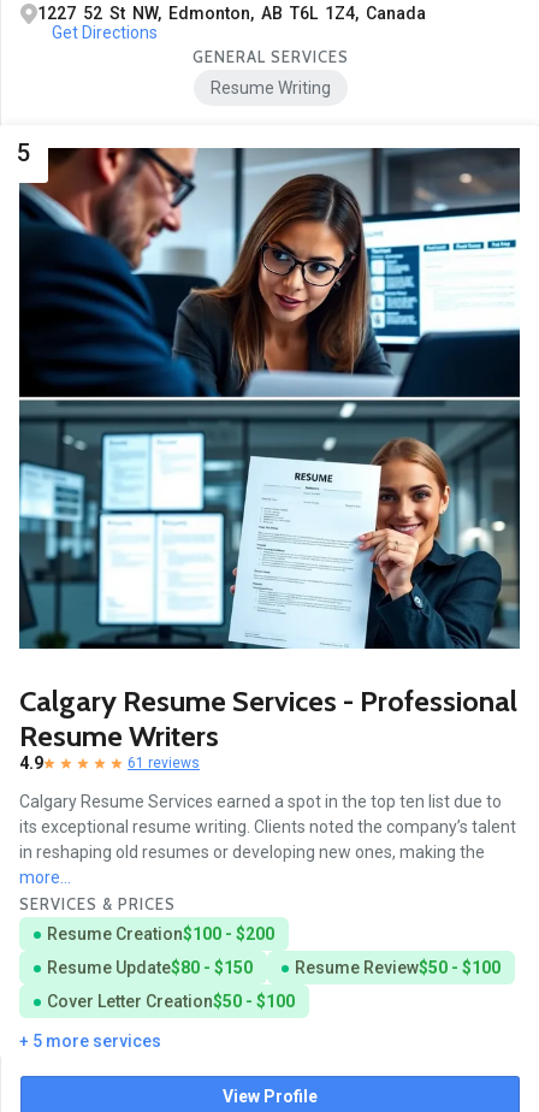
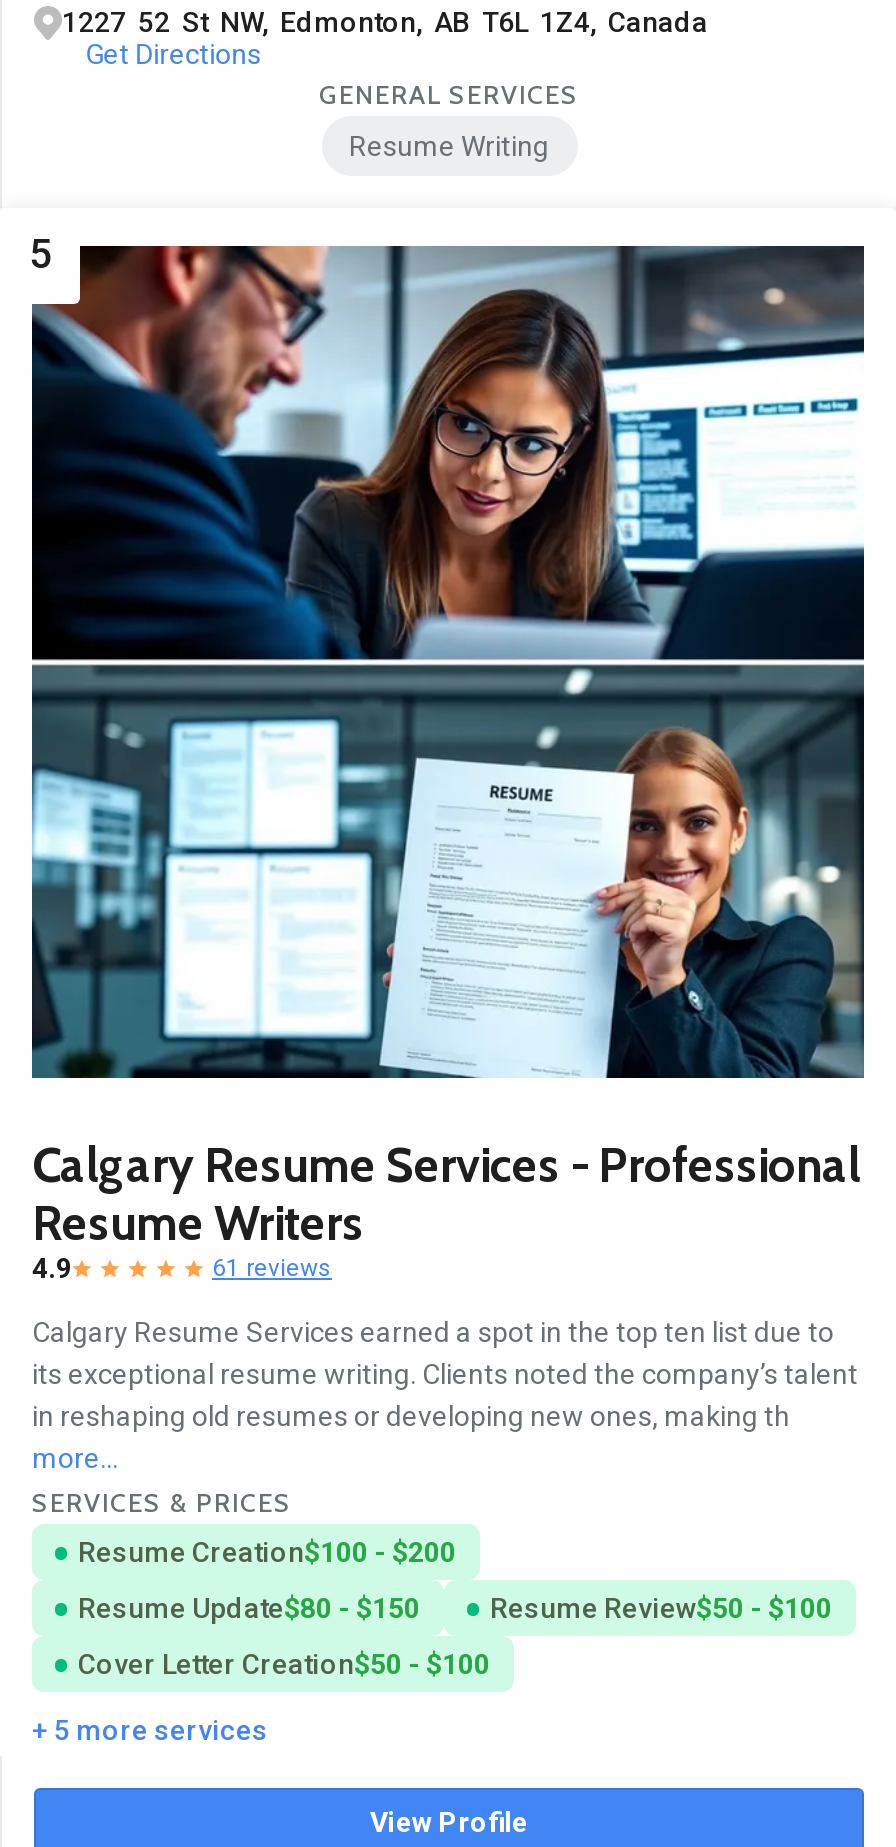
- in reshaping old resumes or developing new ones, making the
+ in reshaping old resumes or developing new ones, making th
